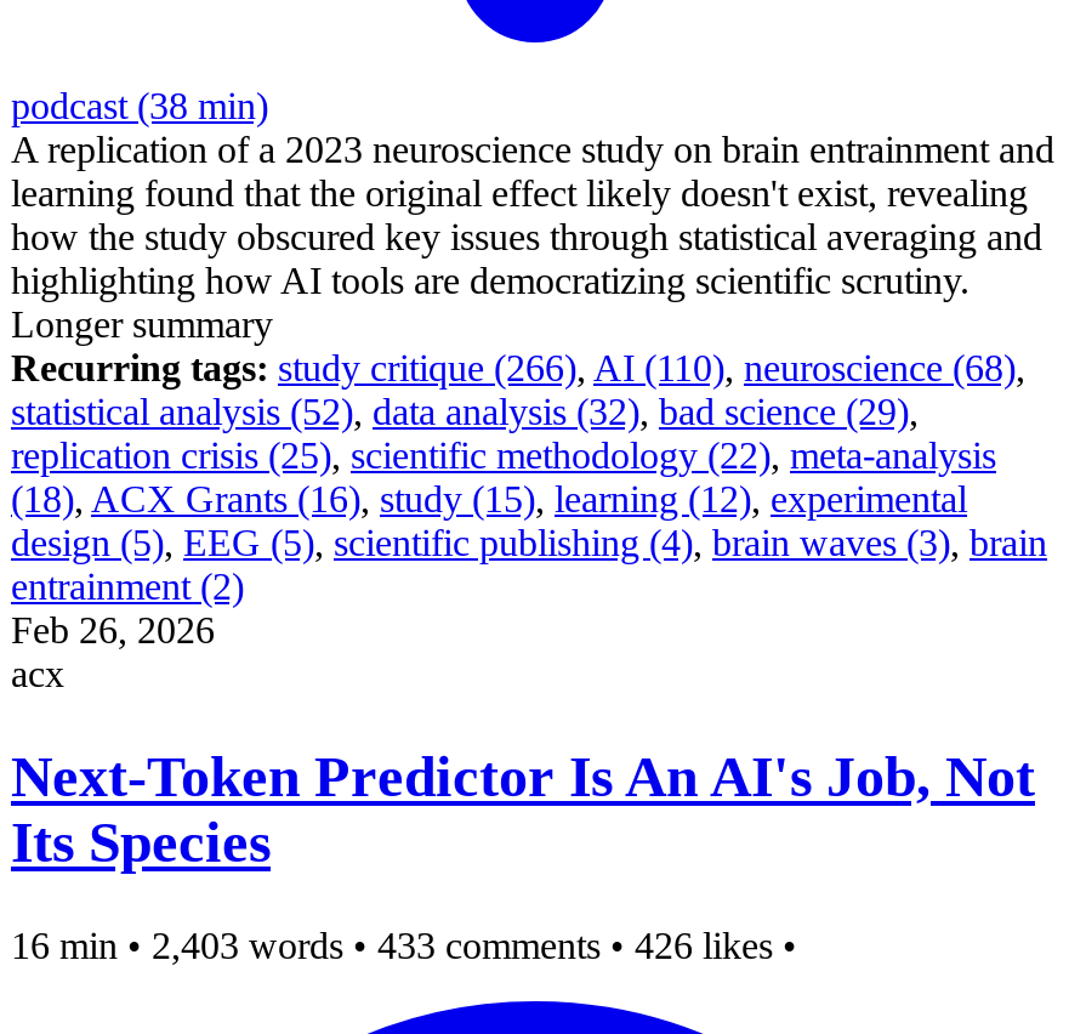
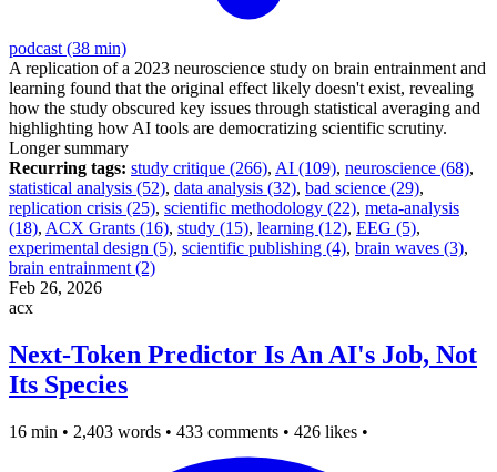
- Recurring tags: study critique (266), AI (110), neuroscience (68),
+ Recurring tags: study critique (266), AI (109), neuroscience (68),

- (18), ACX Grants (16), study (15), learning (12), experimental
- design (5), EEG (5), scientific publishing (4), brain waves (3), brain
- entrainment (2)
+ (18), ACX Grants (16), study (15), learning (12), EEG (5),
+ experimental design (5), scientific publishing (4), brain waves (3),
+ brain entrainment (2)
